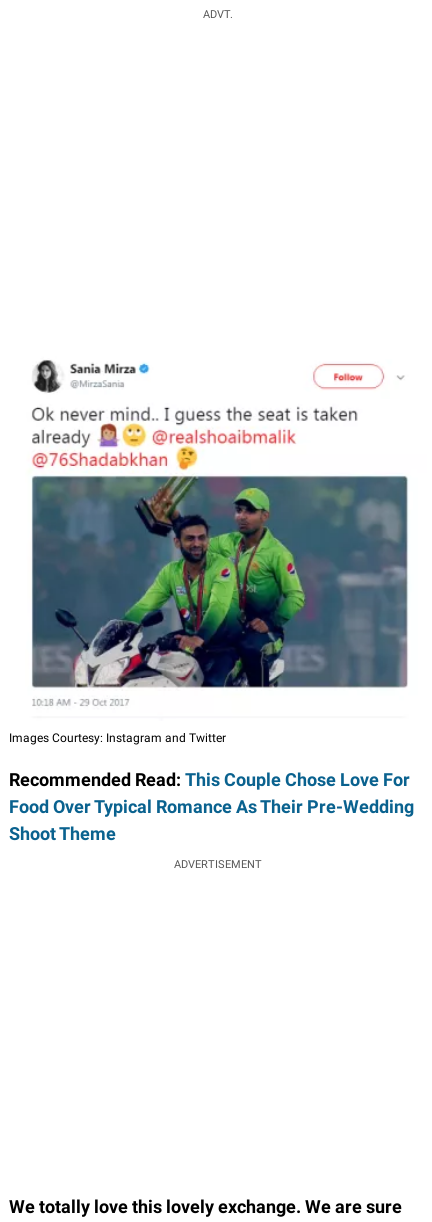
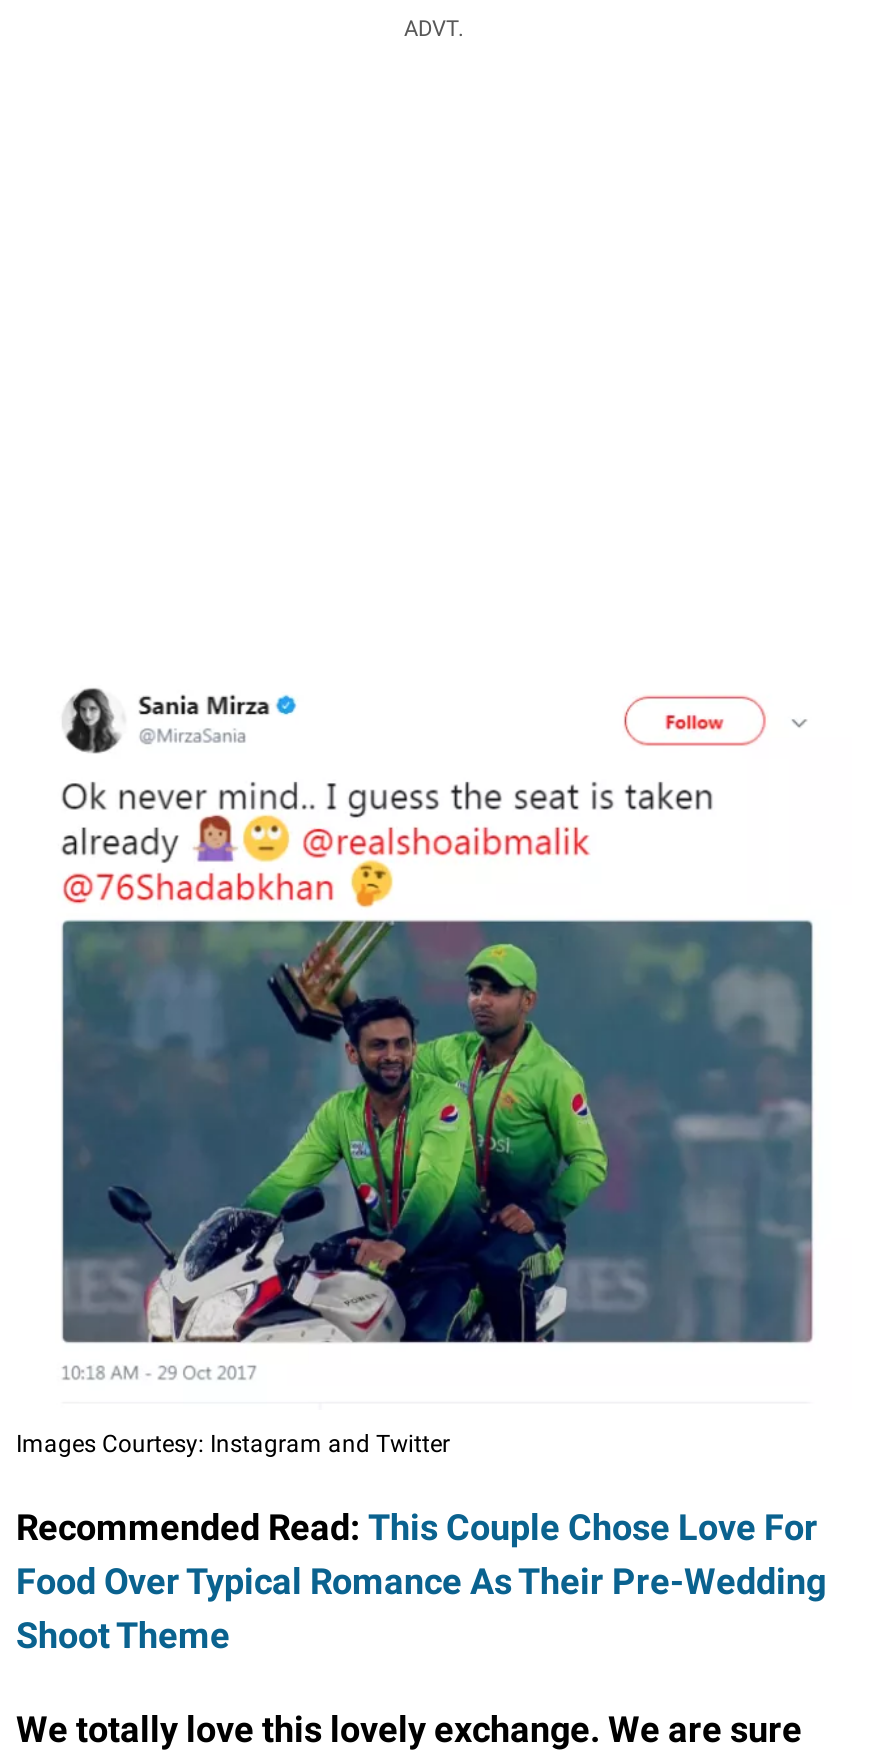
- ADVERTISEMENT
